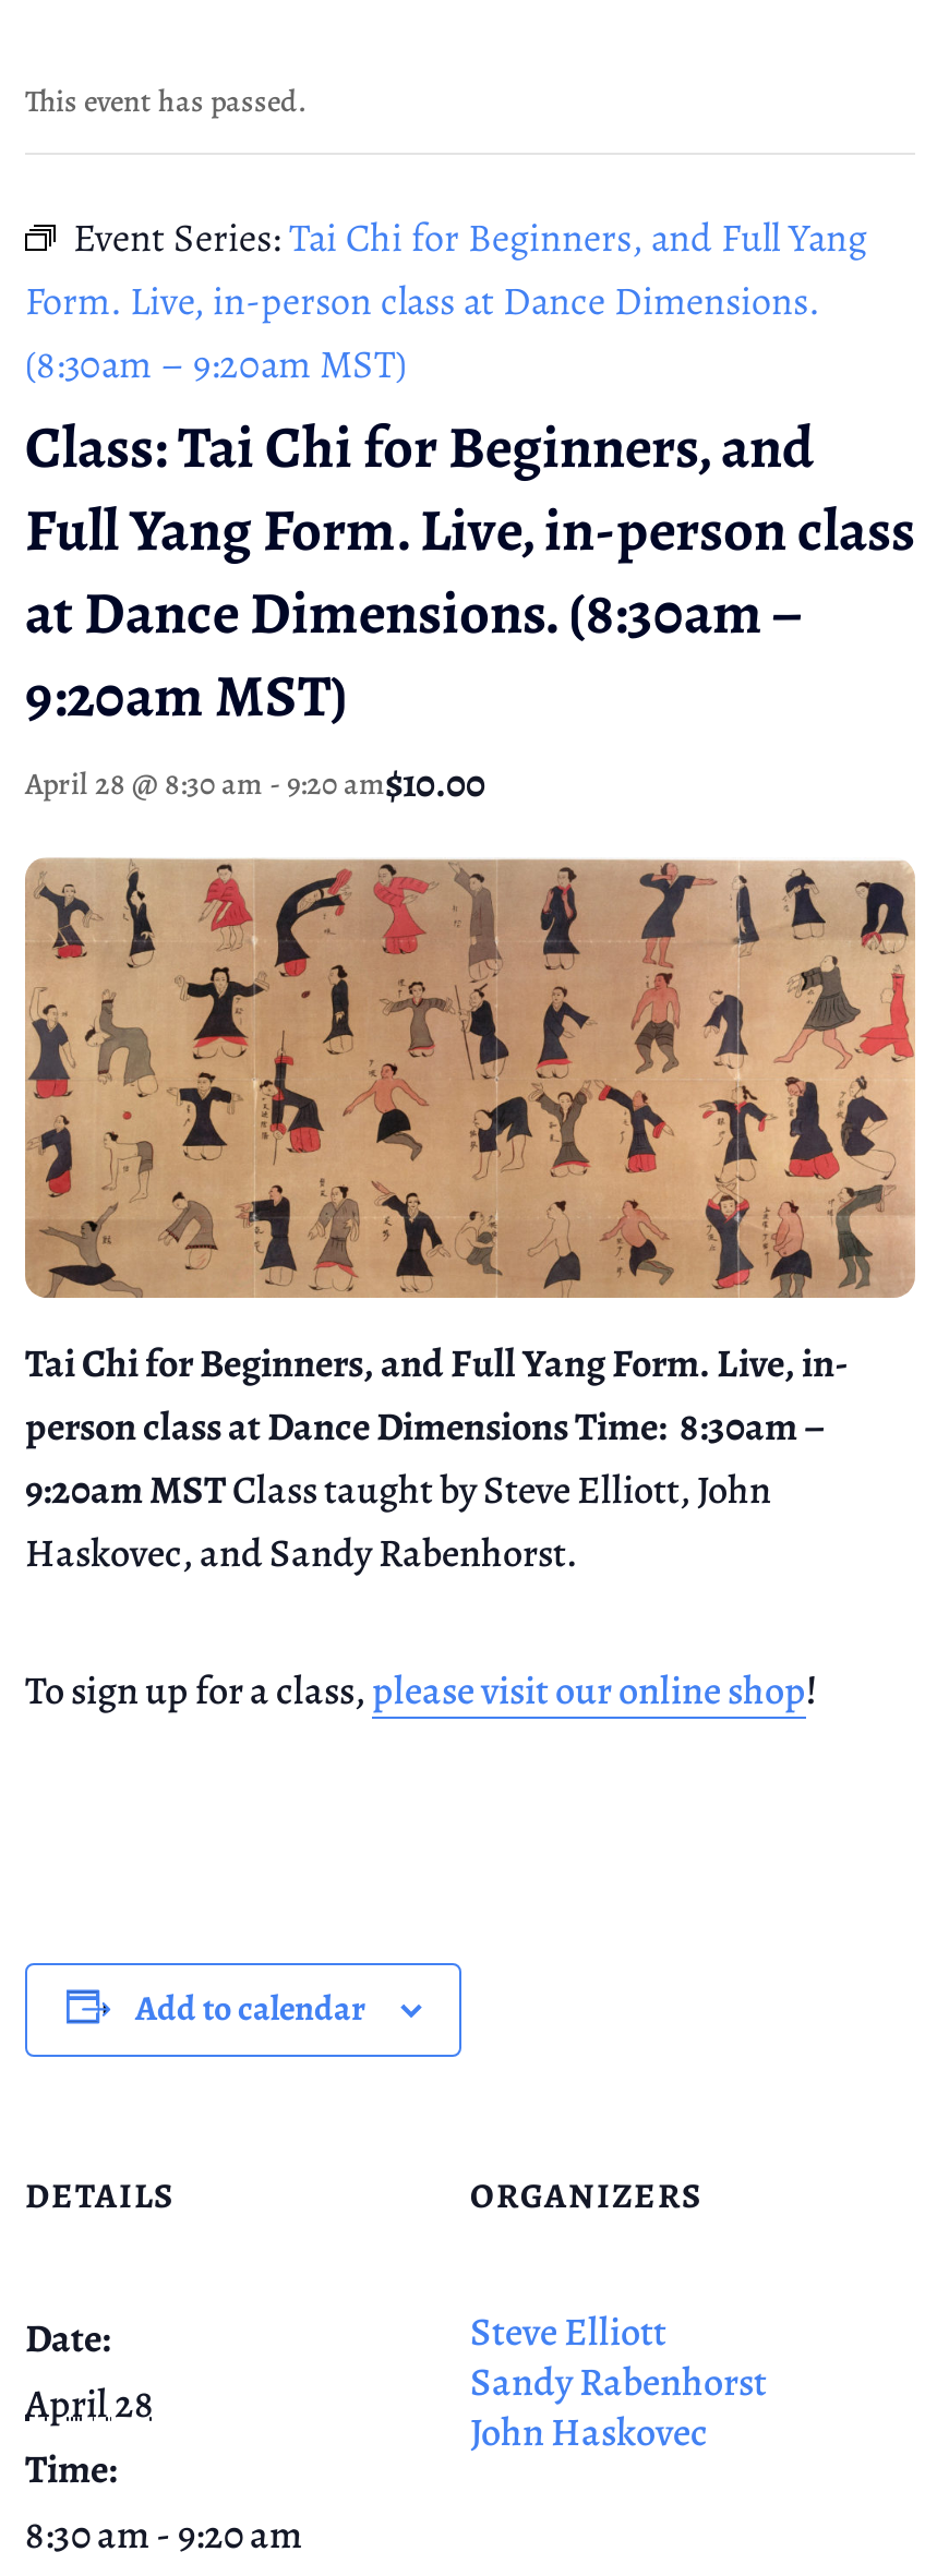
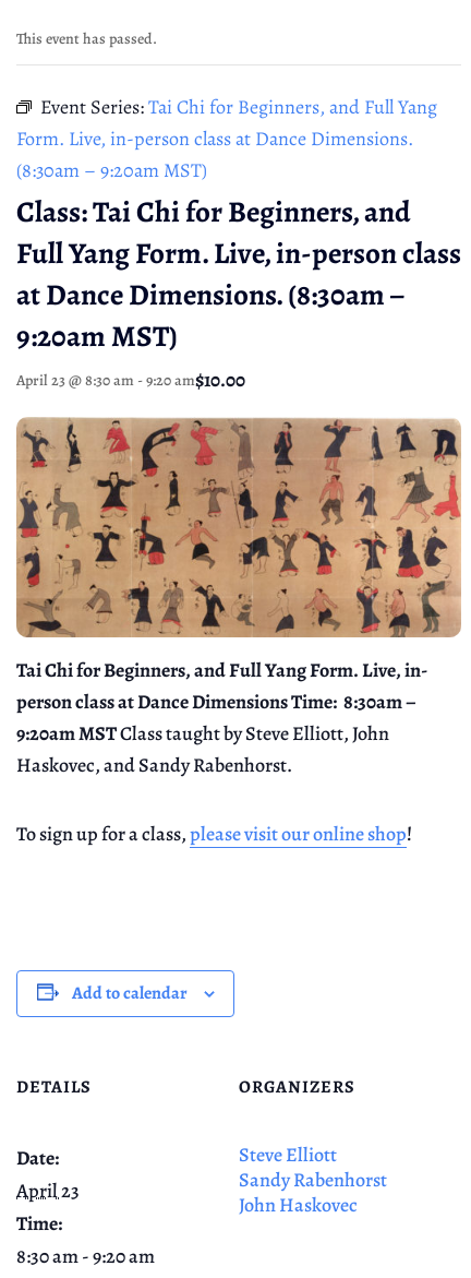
- April 28 @ 8:30 am -9:20 am$10.00
+ April 23 @ 8:30 am -9:20 am$10.00

- April 28
+ April 23
